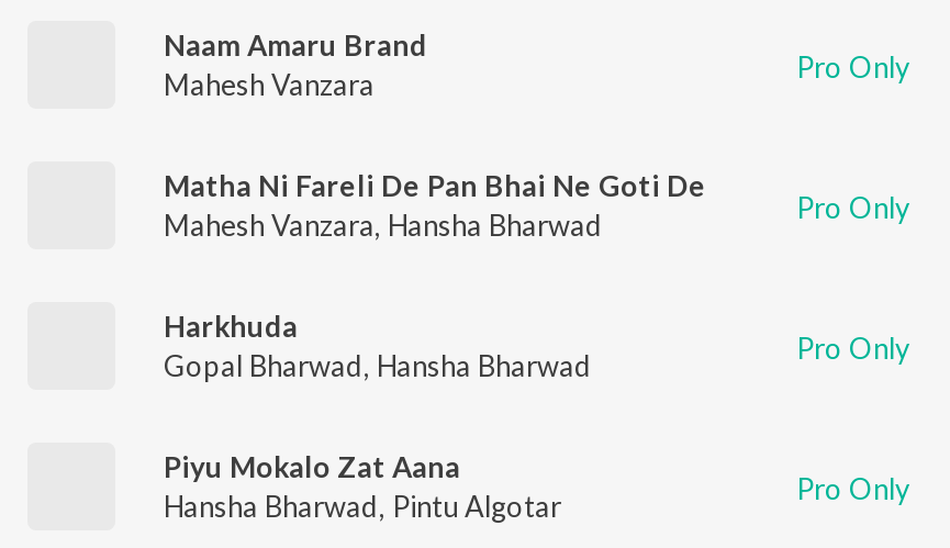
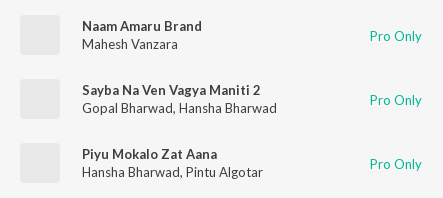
- Matha Ni Fareli De Pan Bhai Ne Goti De
- Mahesh Vanzara, Hansha Bharwad
- Pro Only
- Harkhuda
+ Sayba Na Ven Vagya Maniti 2
